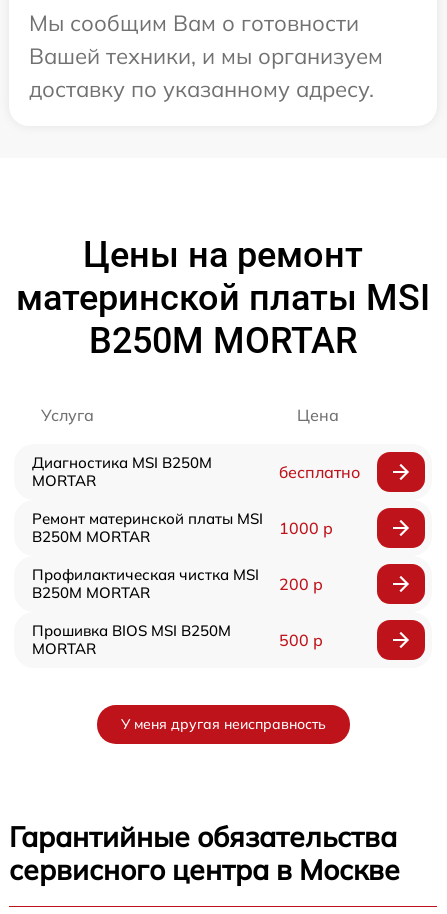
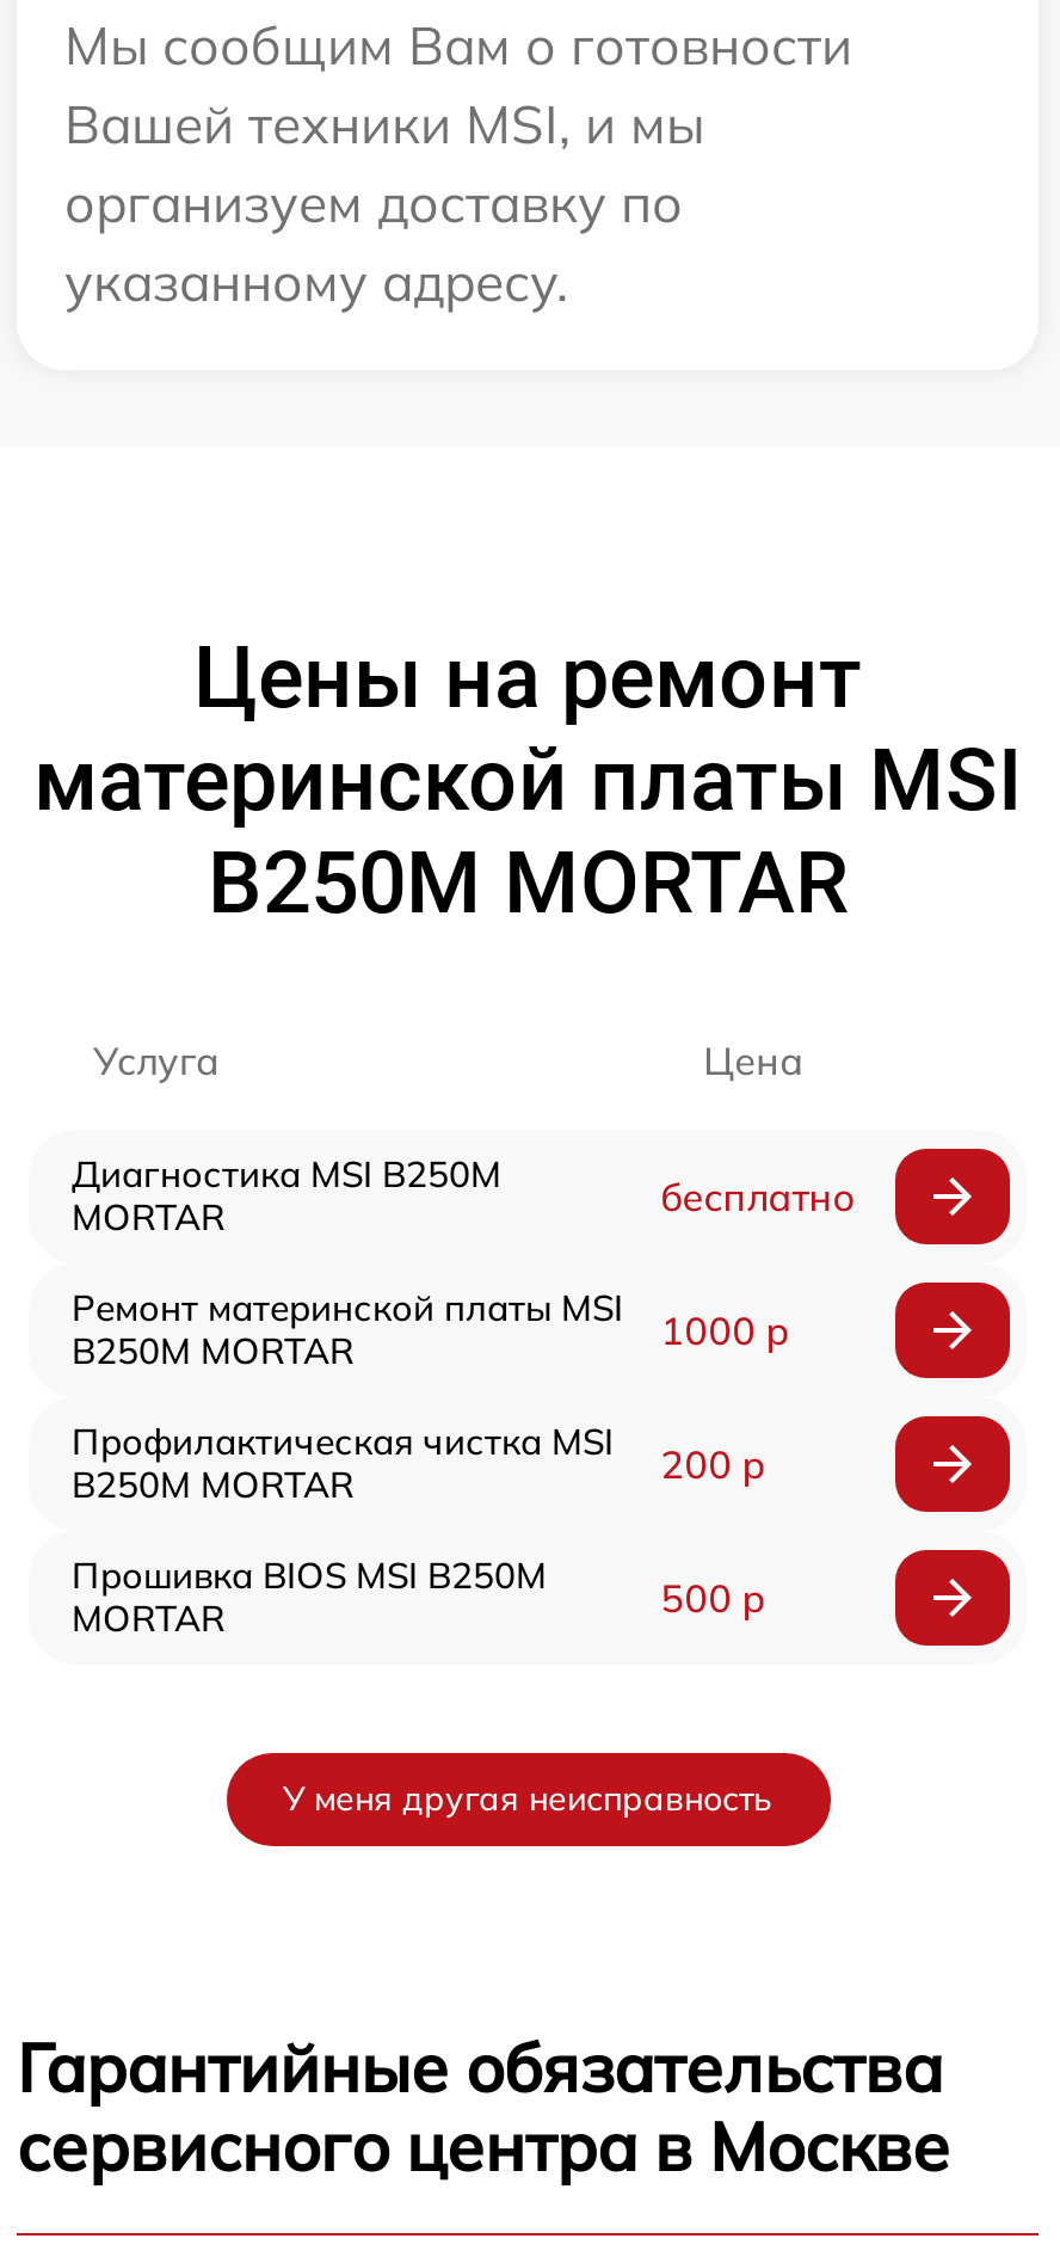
- Вашей техники, и мы организуем
- доставку по указанному адресу.
+ Вашей техники MSI, и мы
+ организуем доставку по
+ указанному адресу.
